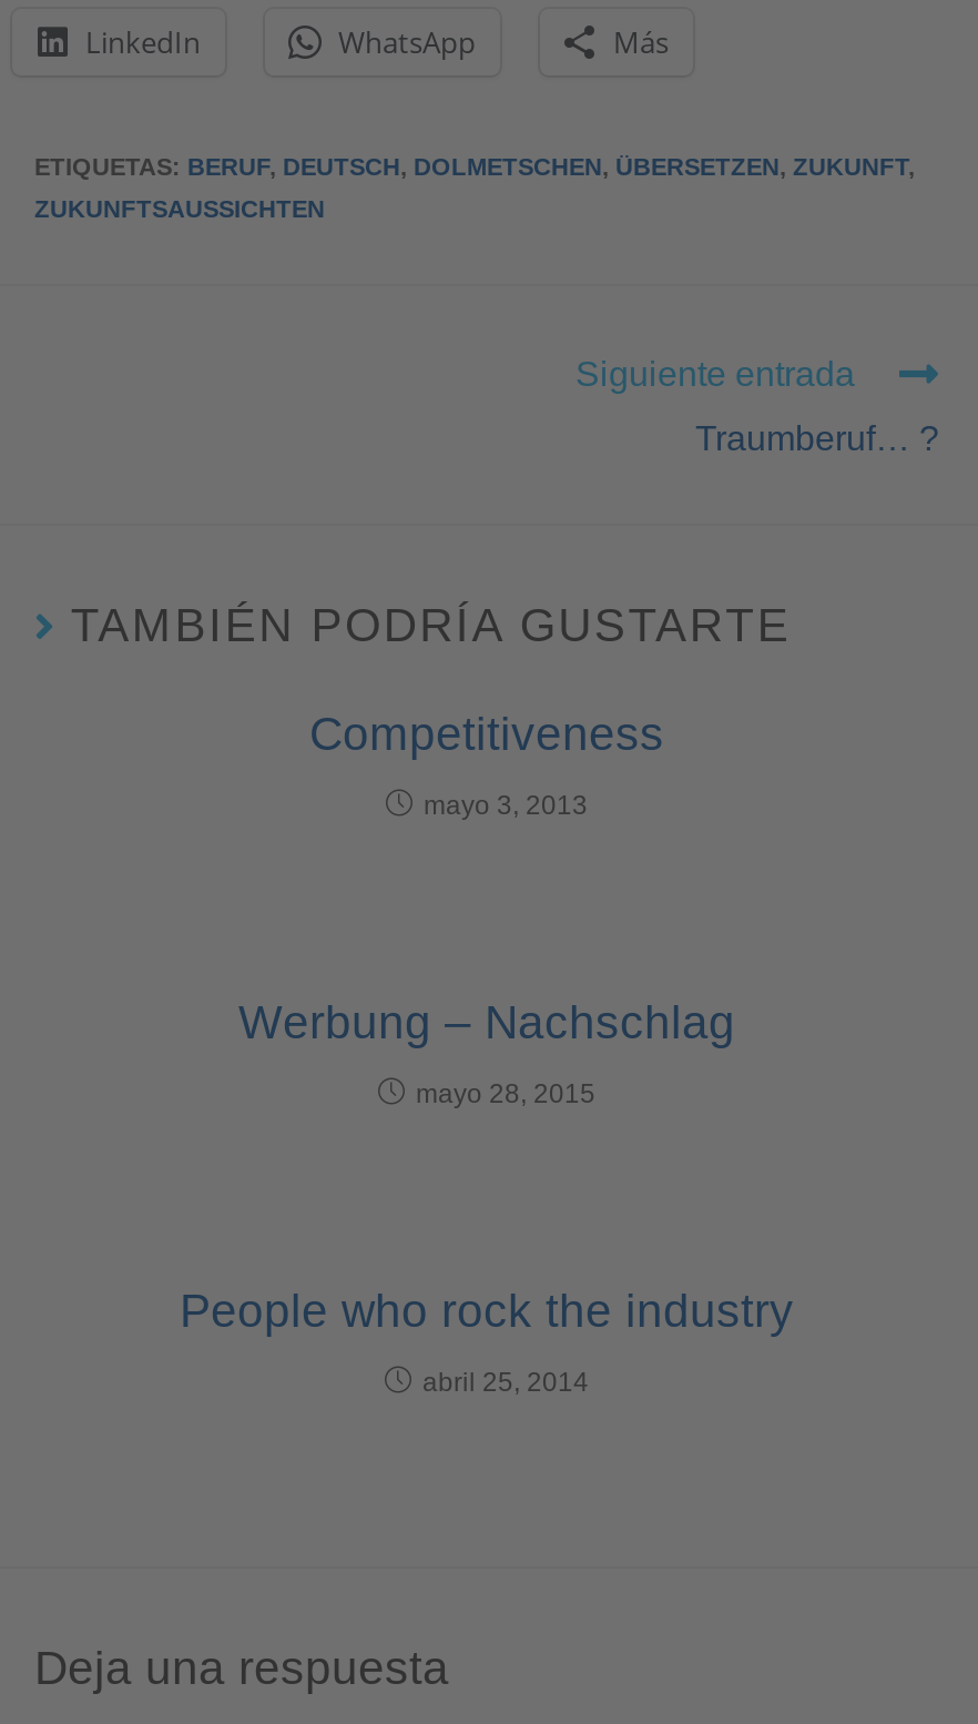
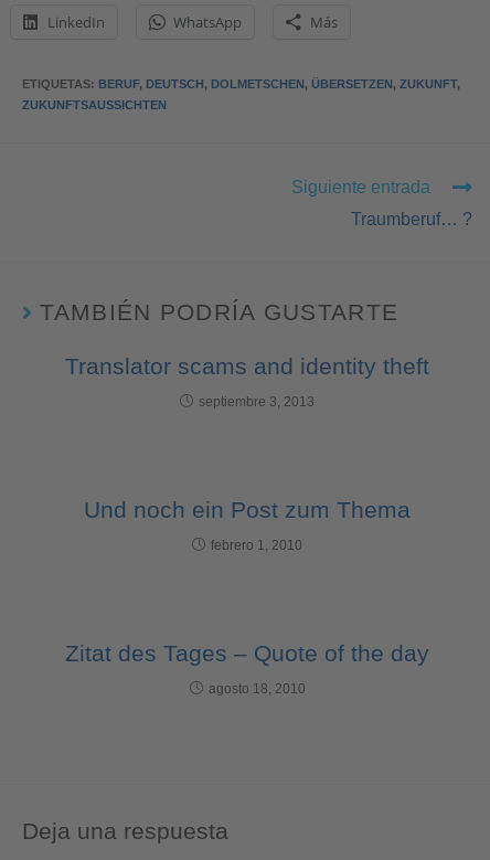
- Competitiveness
+ Translator scams and identity theft

- mayo 3, 2013
+ septiembre 3, 2013

- Werbung – Nachschlag
+ Und noch ein Post zum Thema

- mayo 28, 2015
+ febrero 1, 2010

- People who rock the industry
+ Zitat des Tages – Quote of the day

- abril 25, 2014
+ agosto 18, 2010
